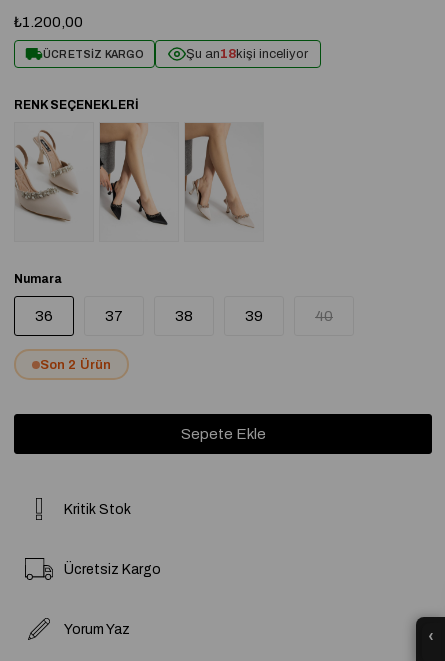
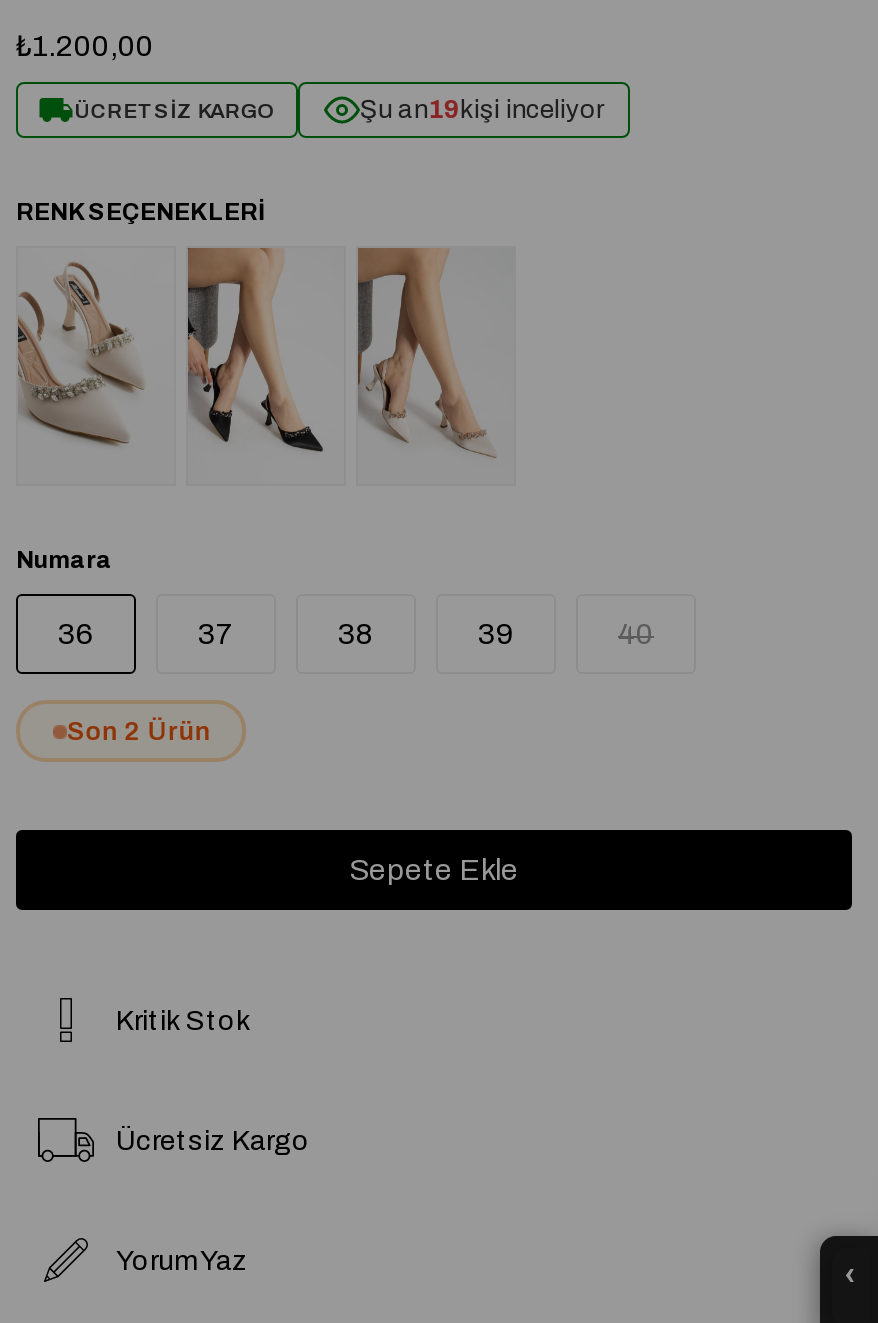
- Şu an18kişi inceliyor
+ Şu an19kişi inceliyor
